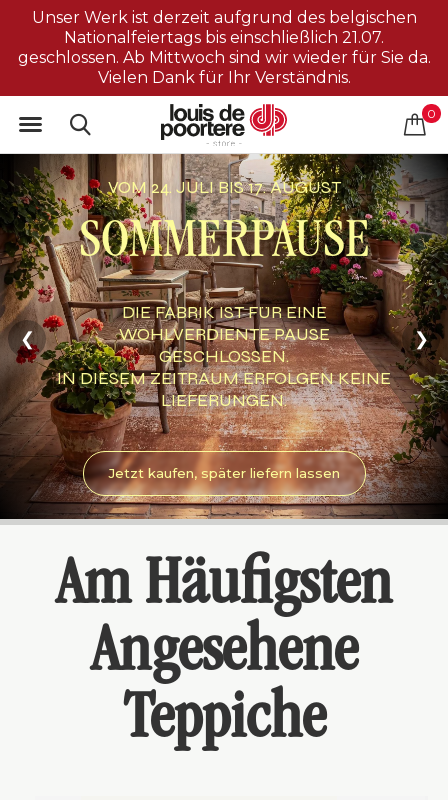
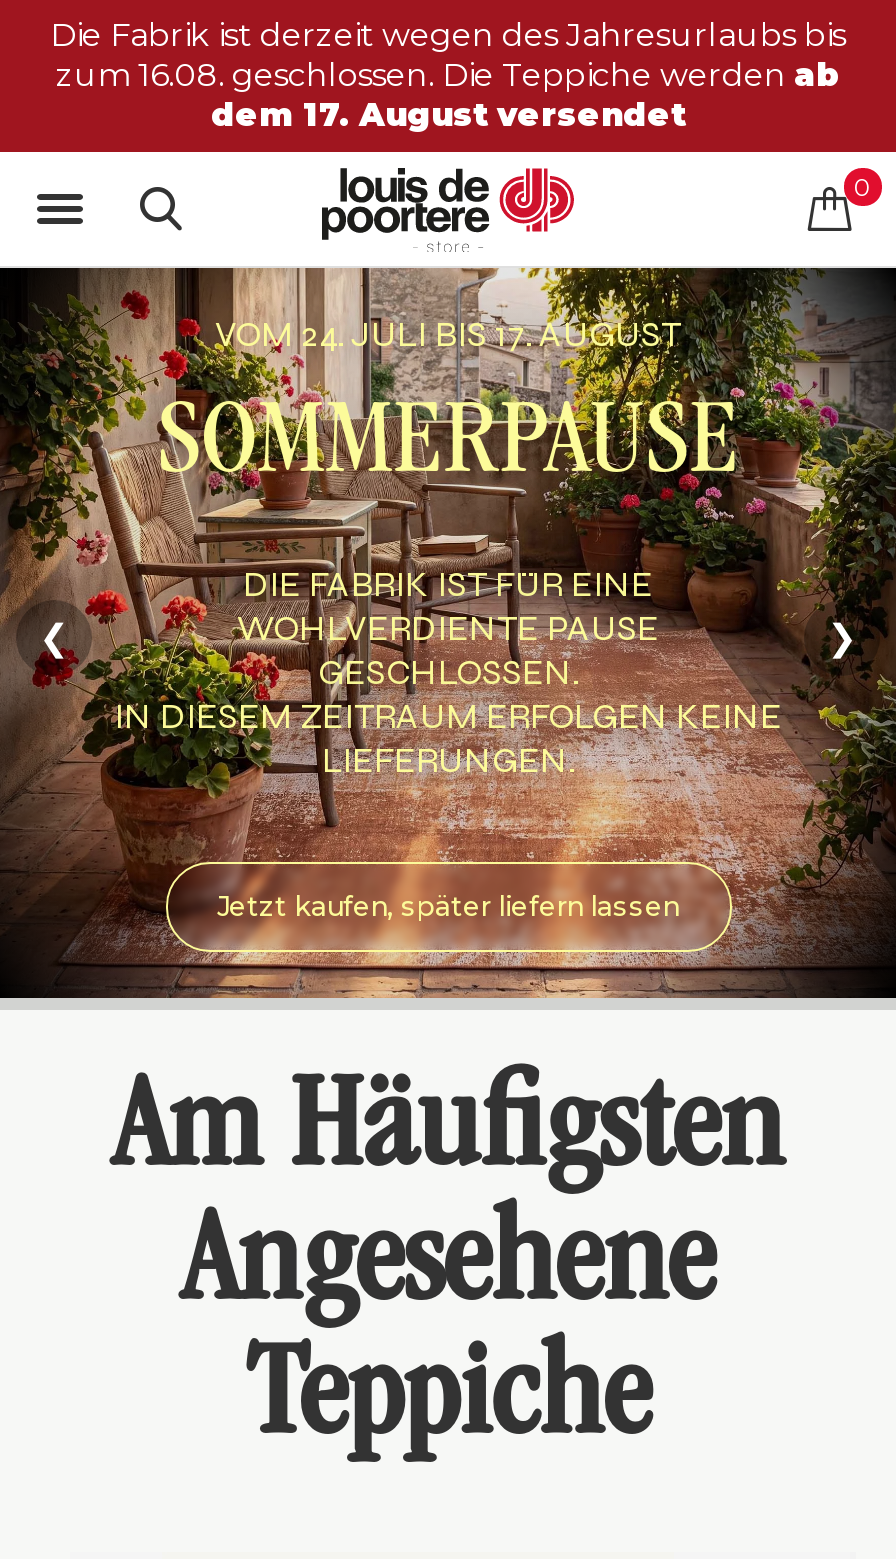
- Unser Werk ist derzeit aufgrund des belgischen
- Nationalfeiertags bis einschließlich 21.07.
- geschlossen. Ab Mittwoch sind wir wieder für Sie da.
- Vielen Dank für Ihr Verständnis.
+ Die Fabrik ist derzeit wegen des Jahresurlaubs bis
+ zum 16.08. geschlossen. Die Teppiche werden ab
+ dem 17. August versendet
